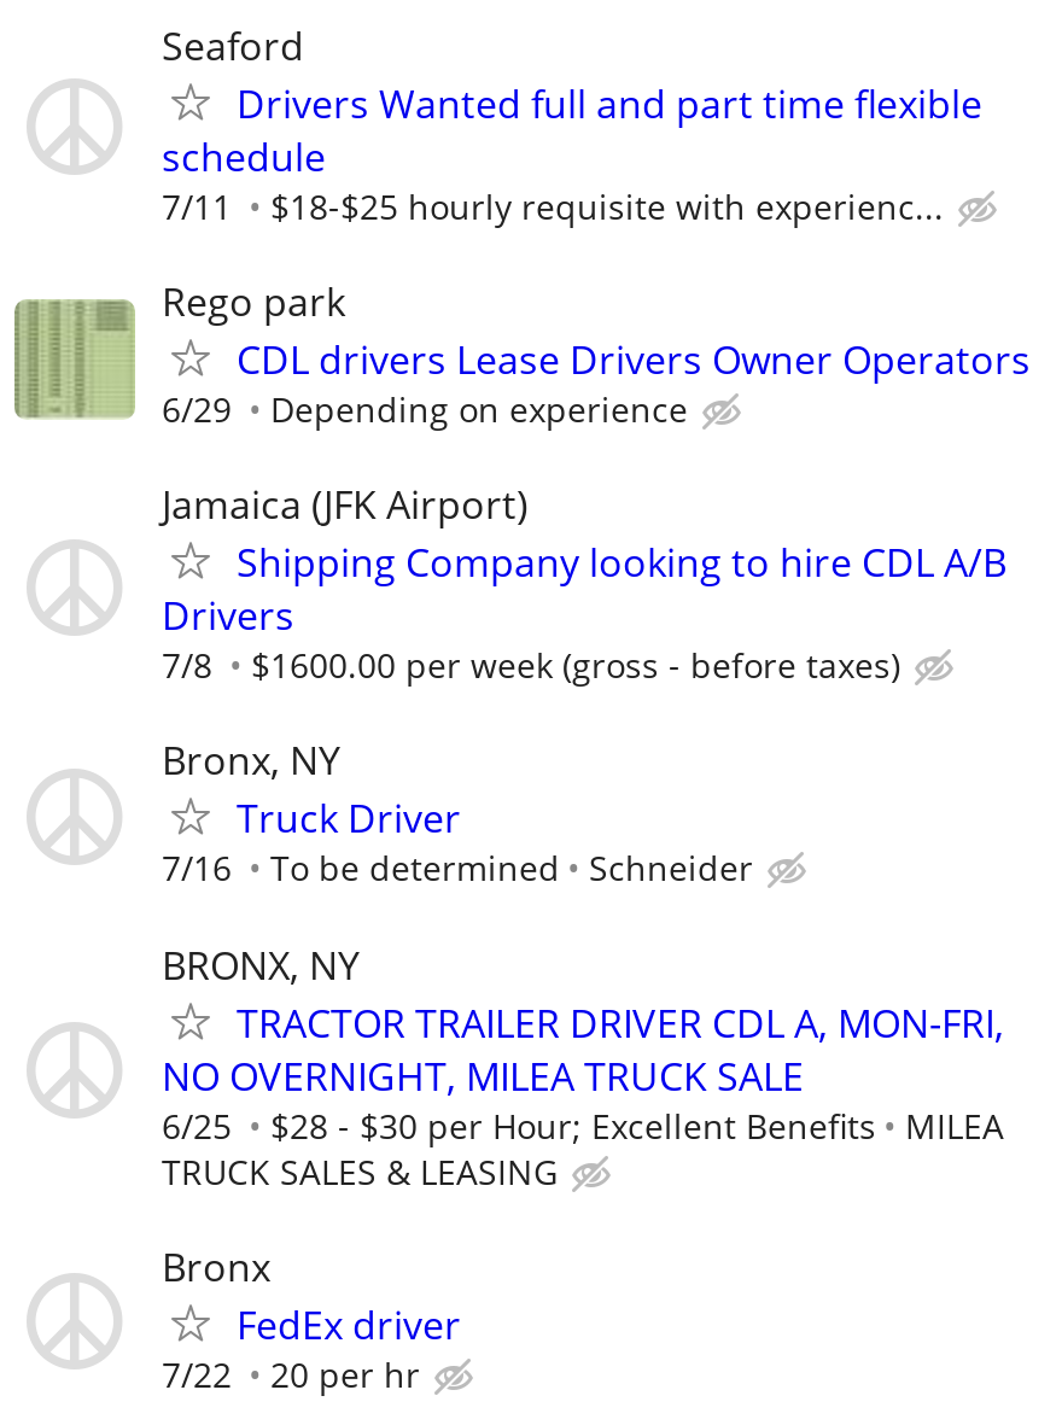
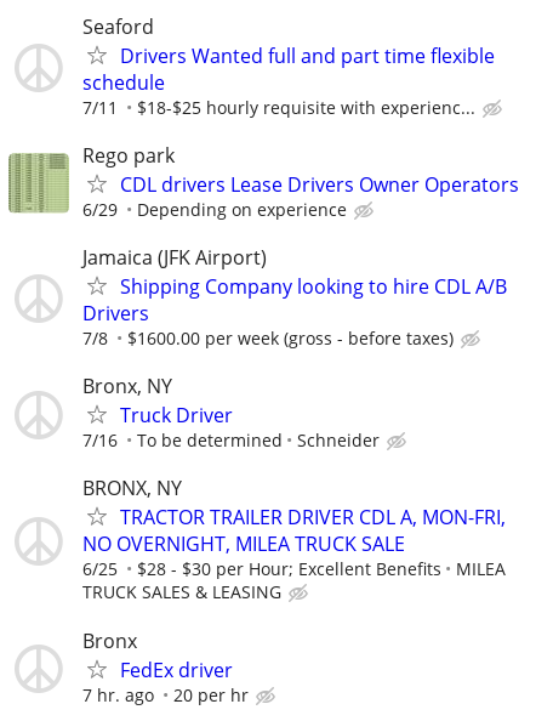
- 7/22 20 per hr
+ 7 hr. ago 20 per hr
